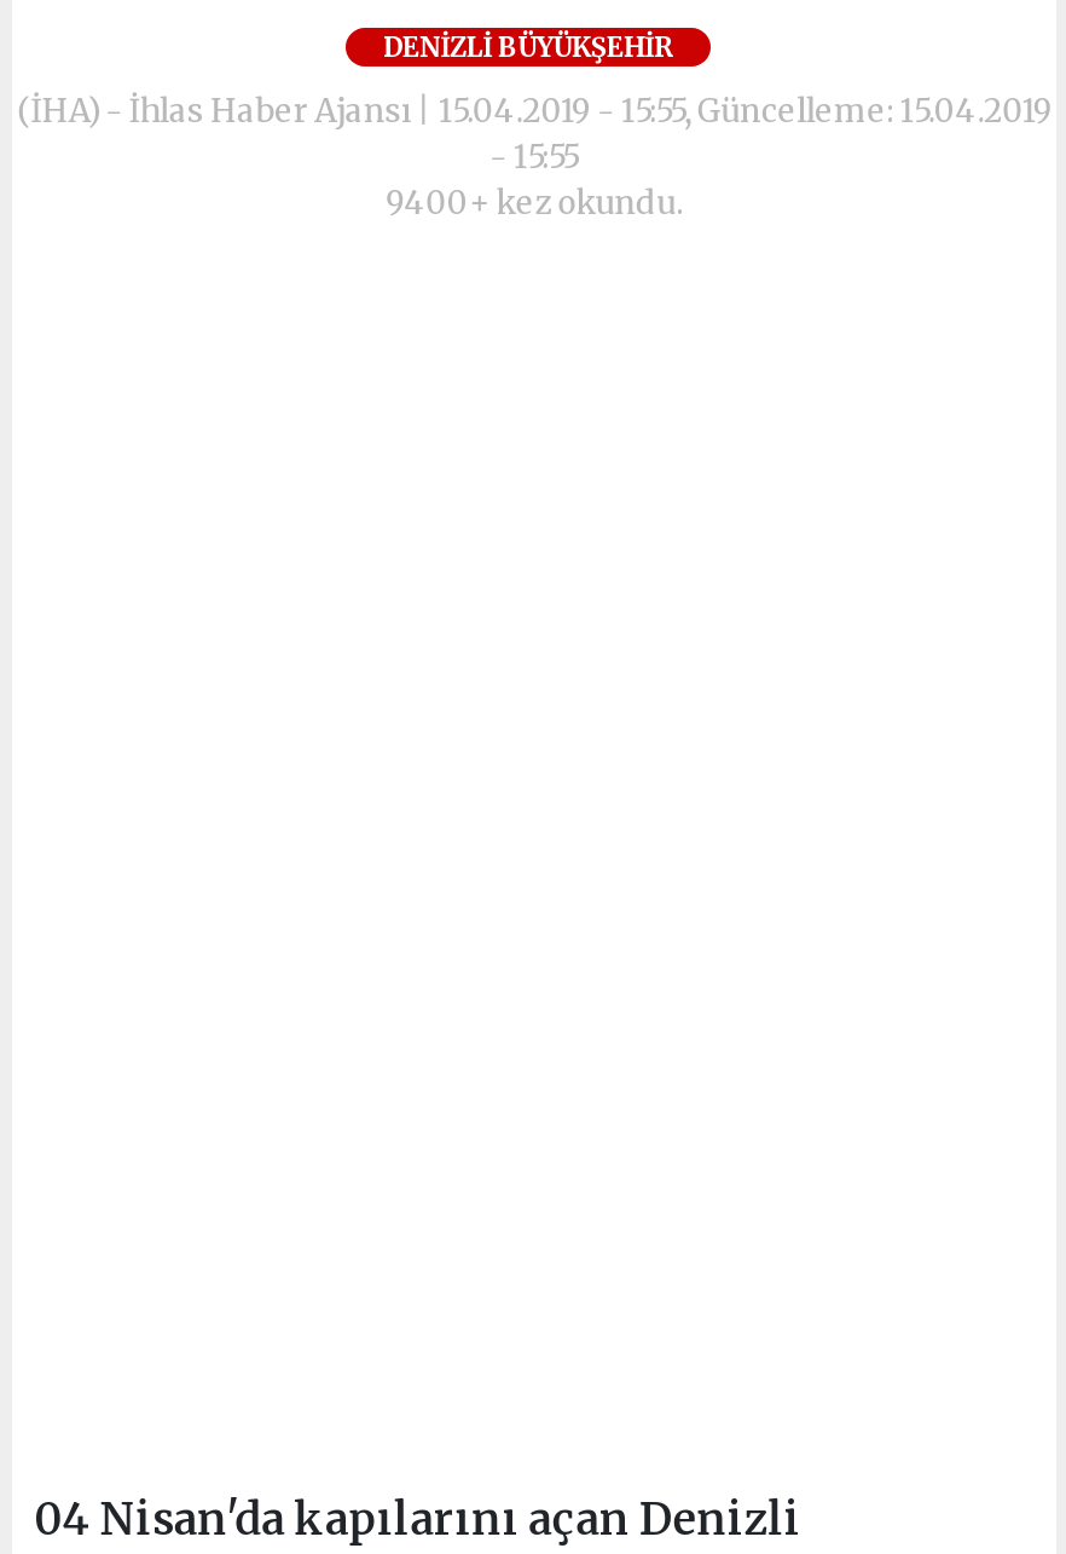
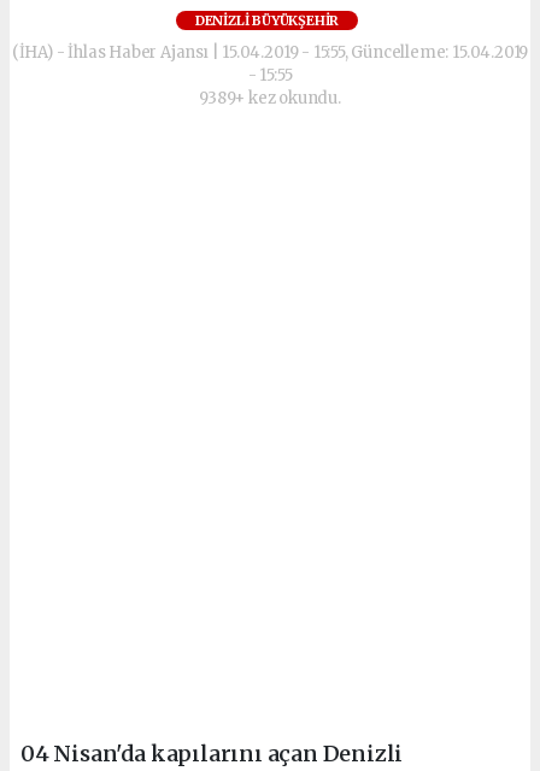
- 9400+ kez okundu.
+ 9389+ kez okundu.
